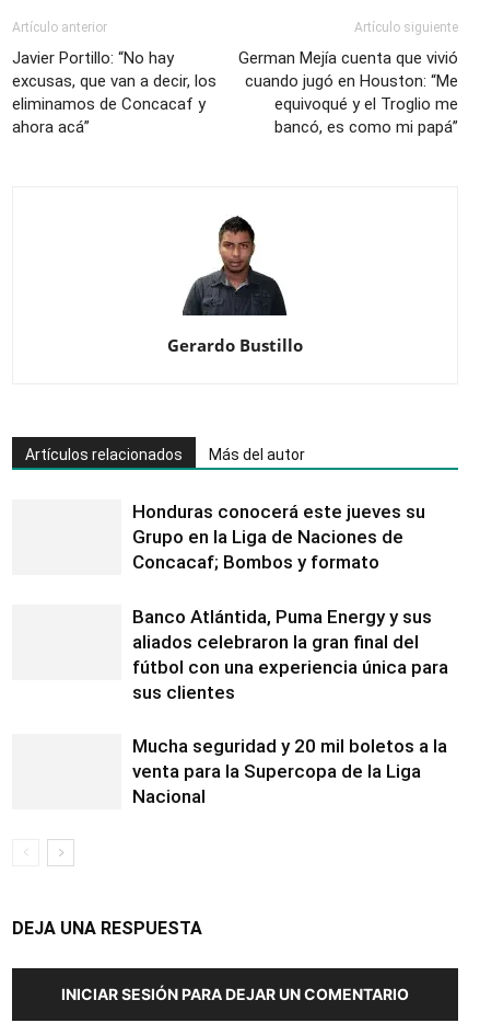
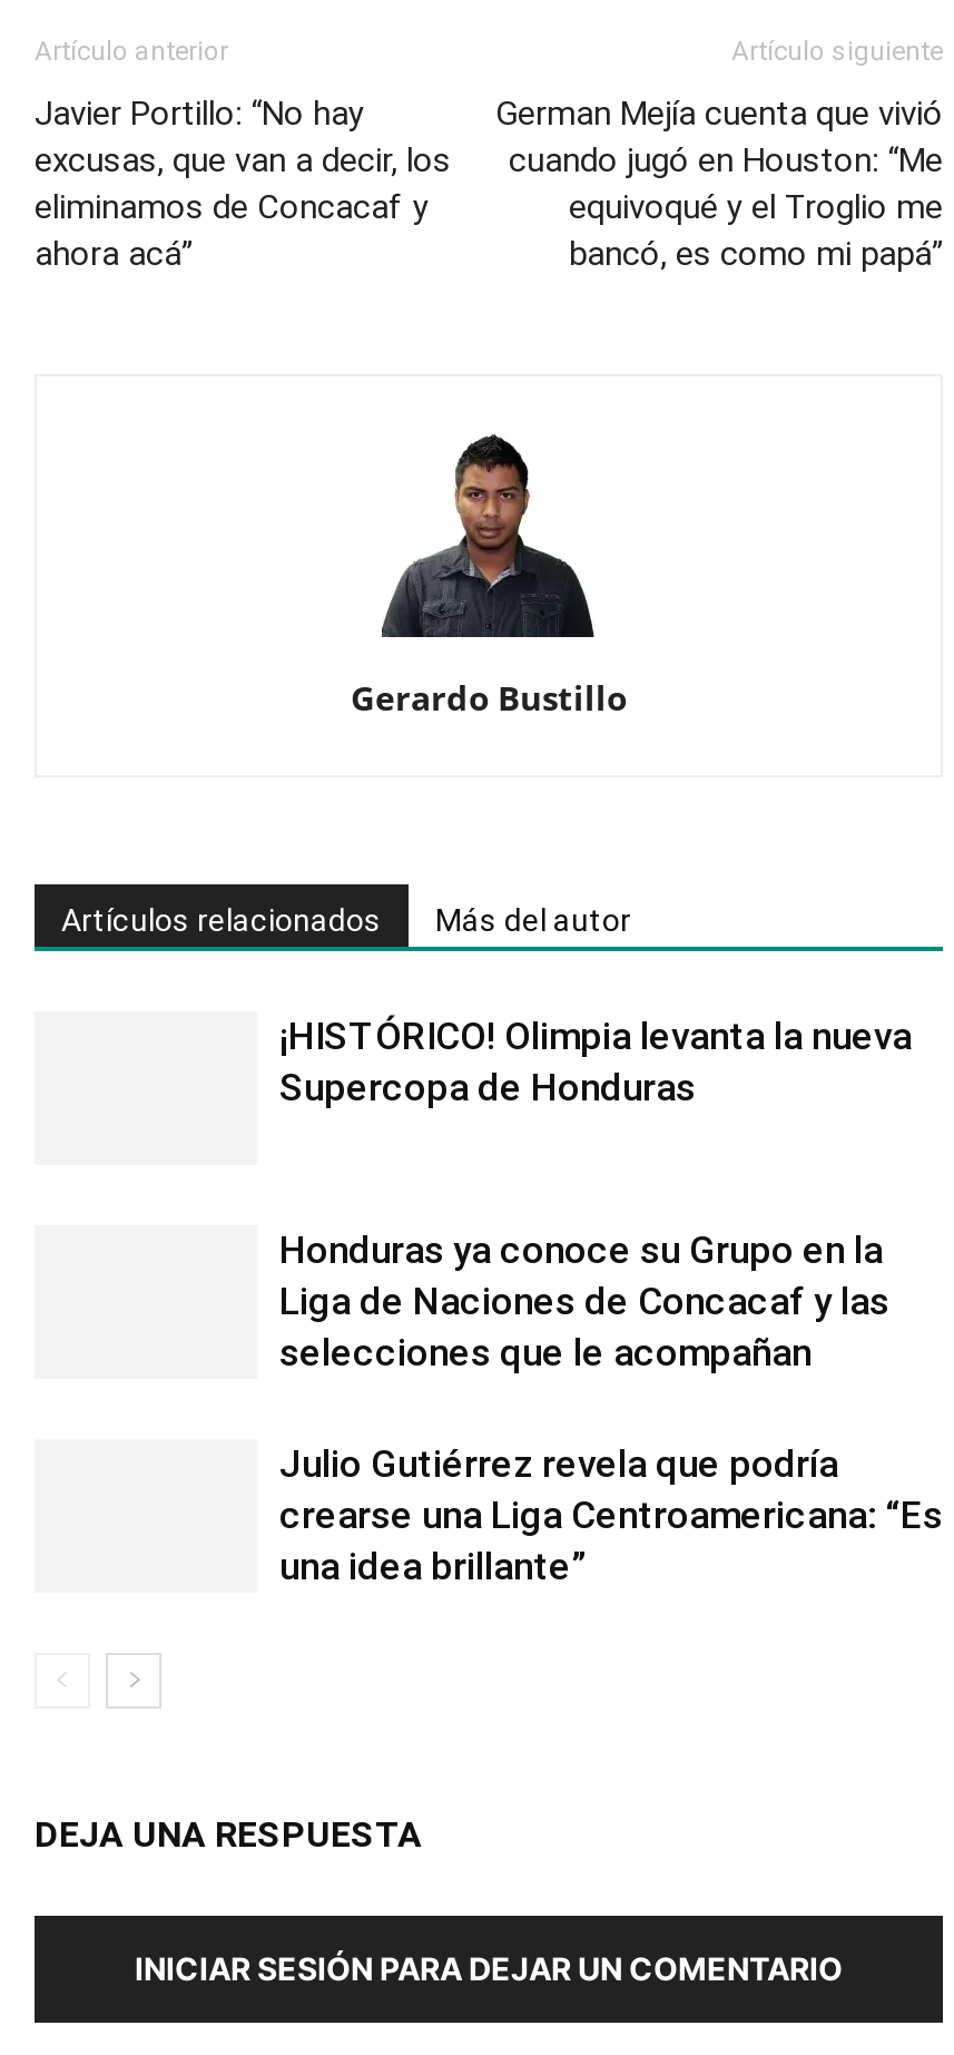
- Honduras conocerá este jueves su
- Grupo en la Liga de Naciones de
- Concacaf; Bombos y formato
+ ¡HISTÓRICO! Olimpia levanta la nueva
+ Supercopa de Honduras

- Banco Atlántida, Puma Energy y sus
- aliados celebraron la gran final del
- fútbol con una experiencia única para
- sus clientes
+ Honduras ya conoce su Grupo en la
+ Liga de Naciones de Concacaf y las
+ selecciones que le acompañan

- Mucha seguridad y 20 mil boletos a la
- venta para la Supercopa de la Liga
- Nacional
+ Julio Gutiérrez revela que podría
+ crearse una Liga Centroamericana: “Es
+ una idea brillante”
